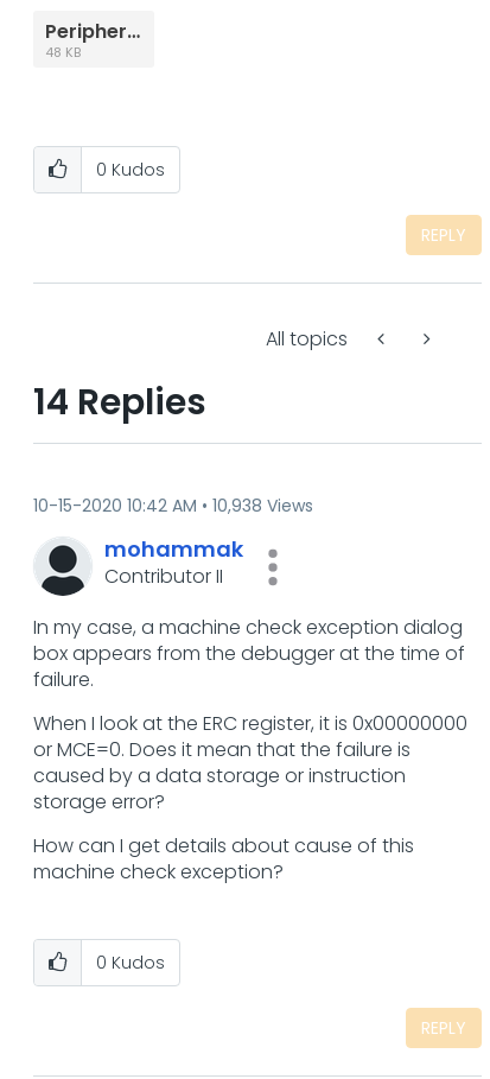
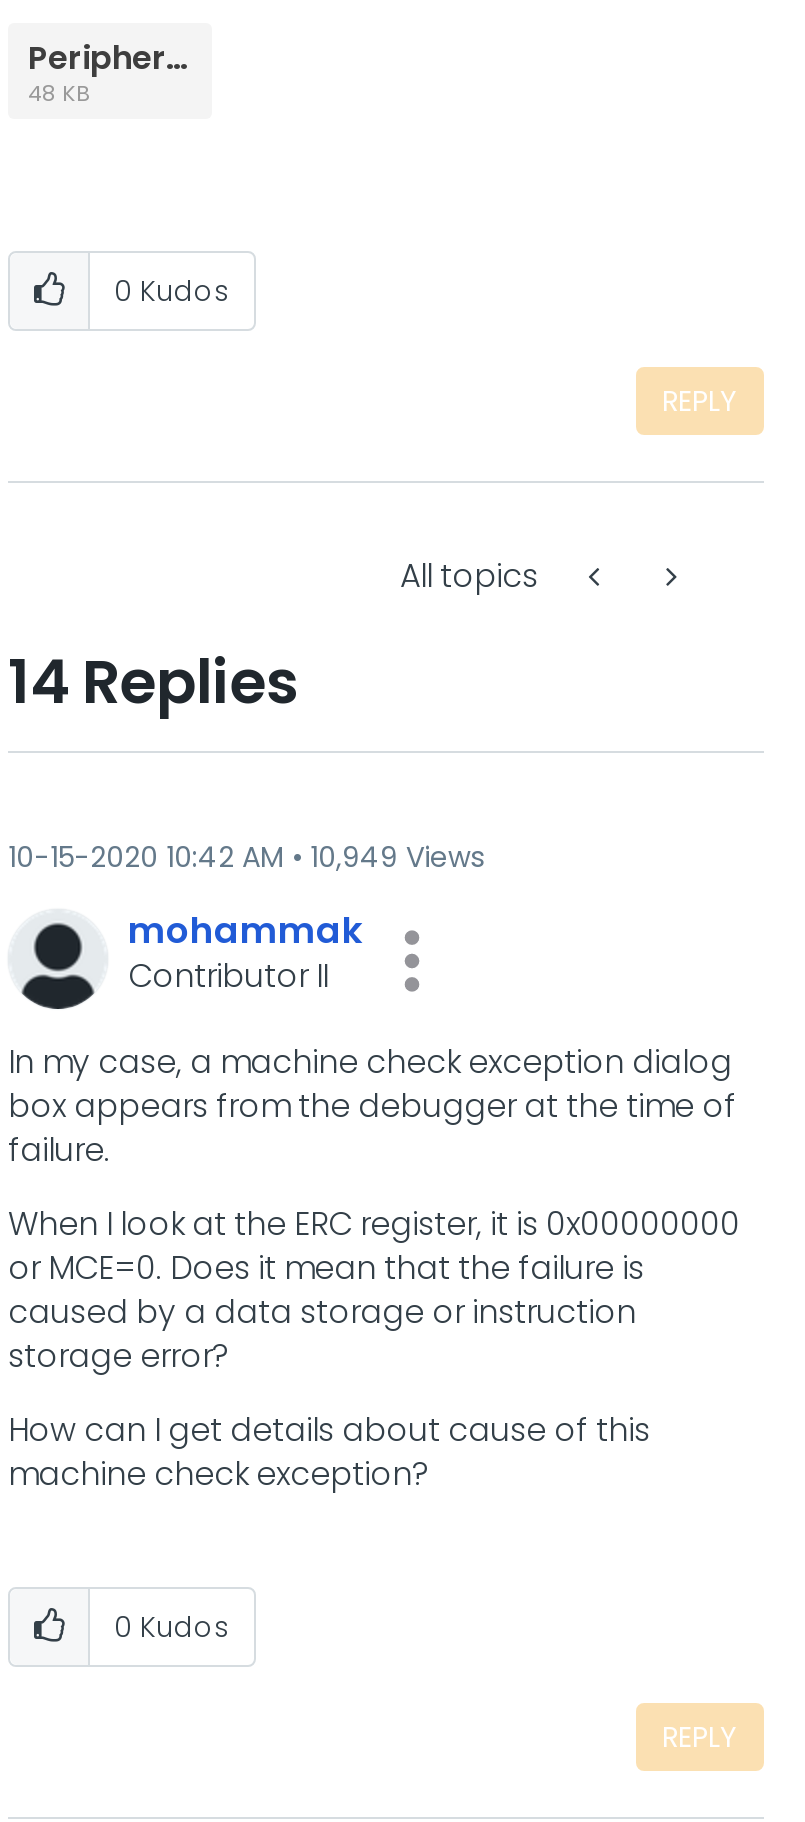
- 10-15-2020 10:42 AM 10,938 Views
+ 10-15-2020 10:42 AM 10,949 Views
